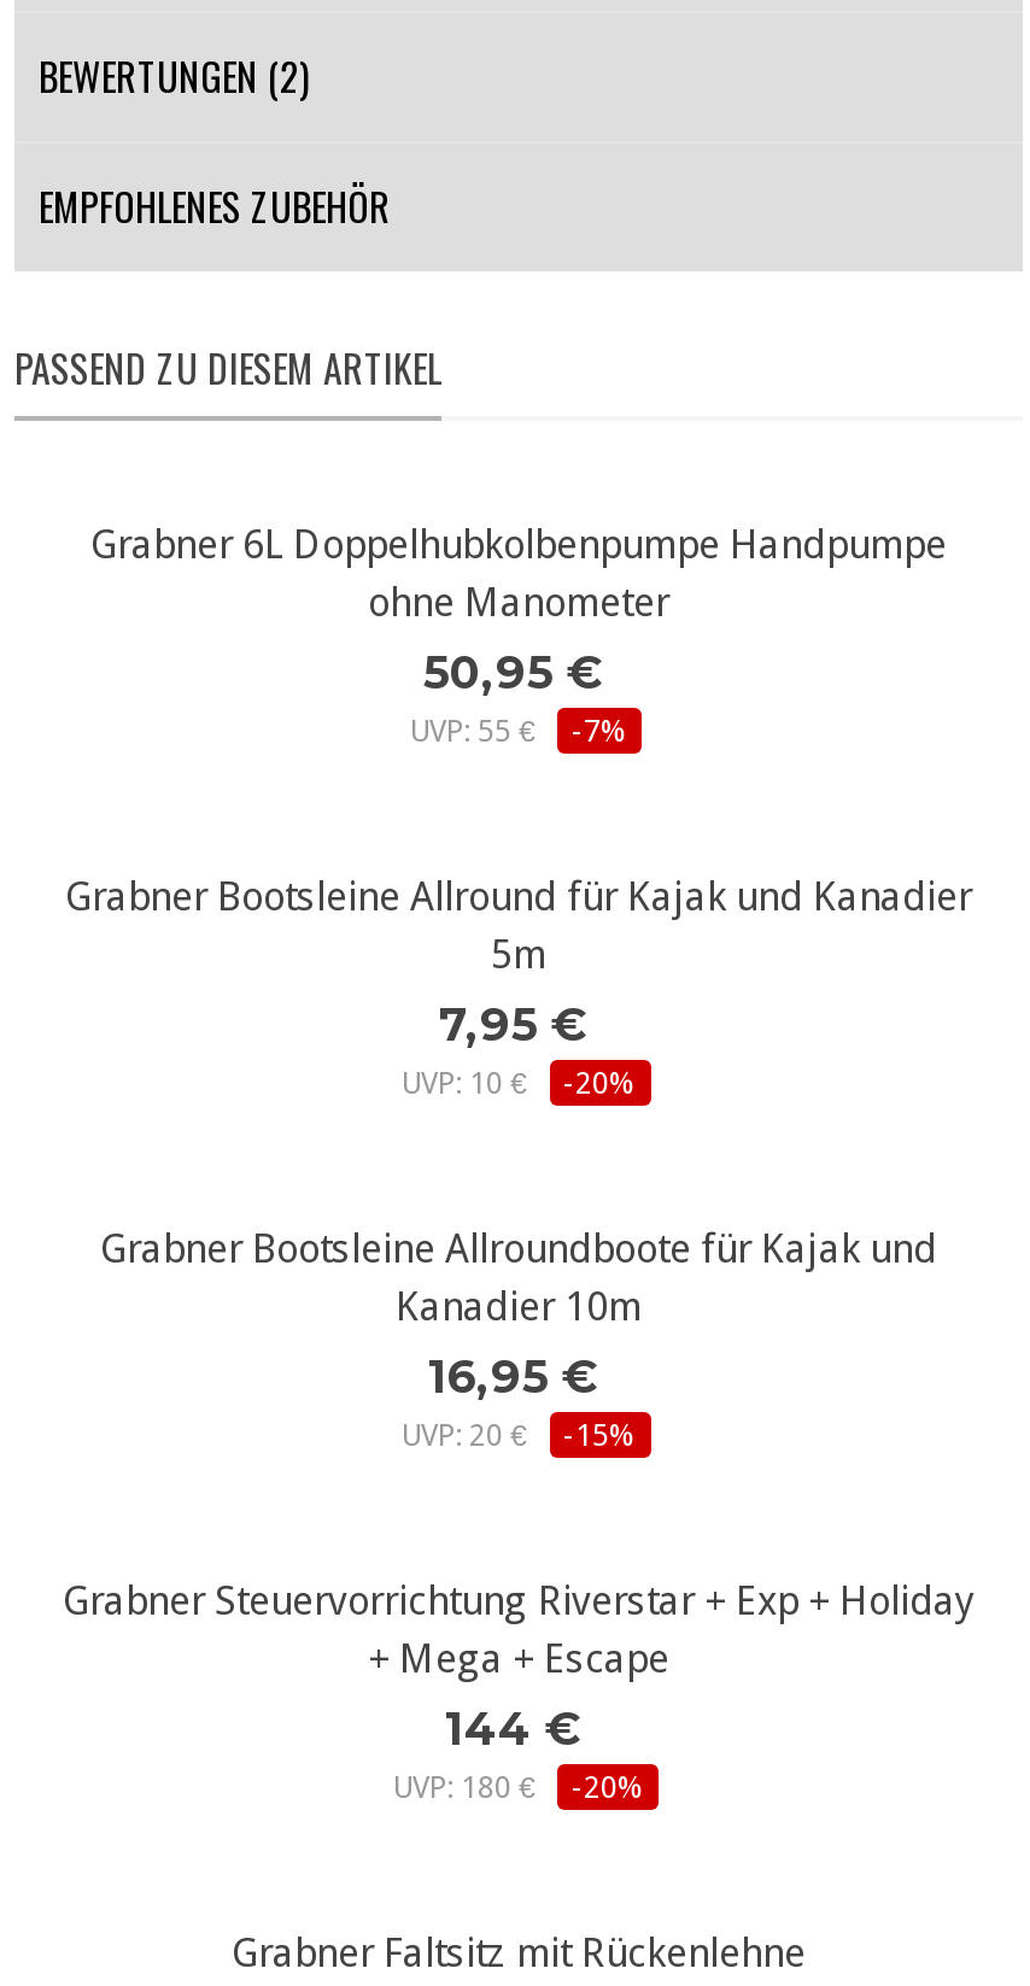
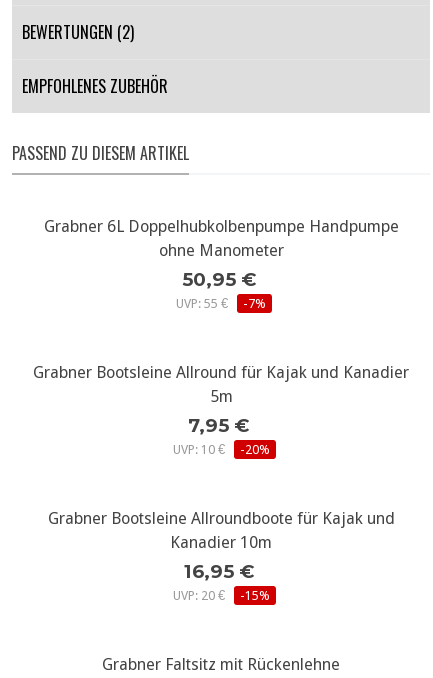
- Grabner Steuervorrichtung Riverstar + Exp + Holiday
- + Mega + Escape
- 144 €
- UVP: 180 €
- -20%
